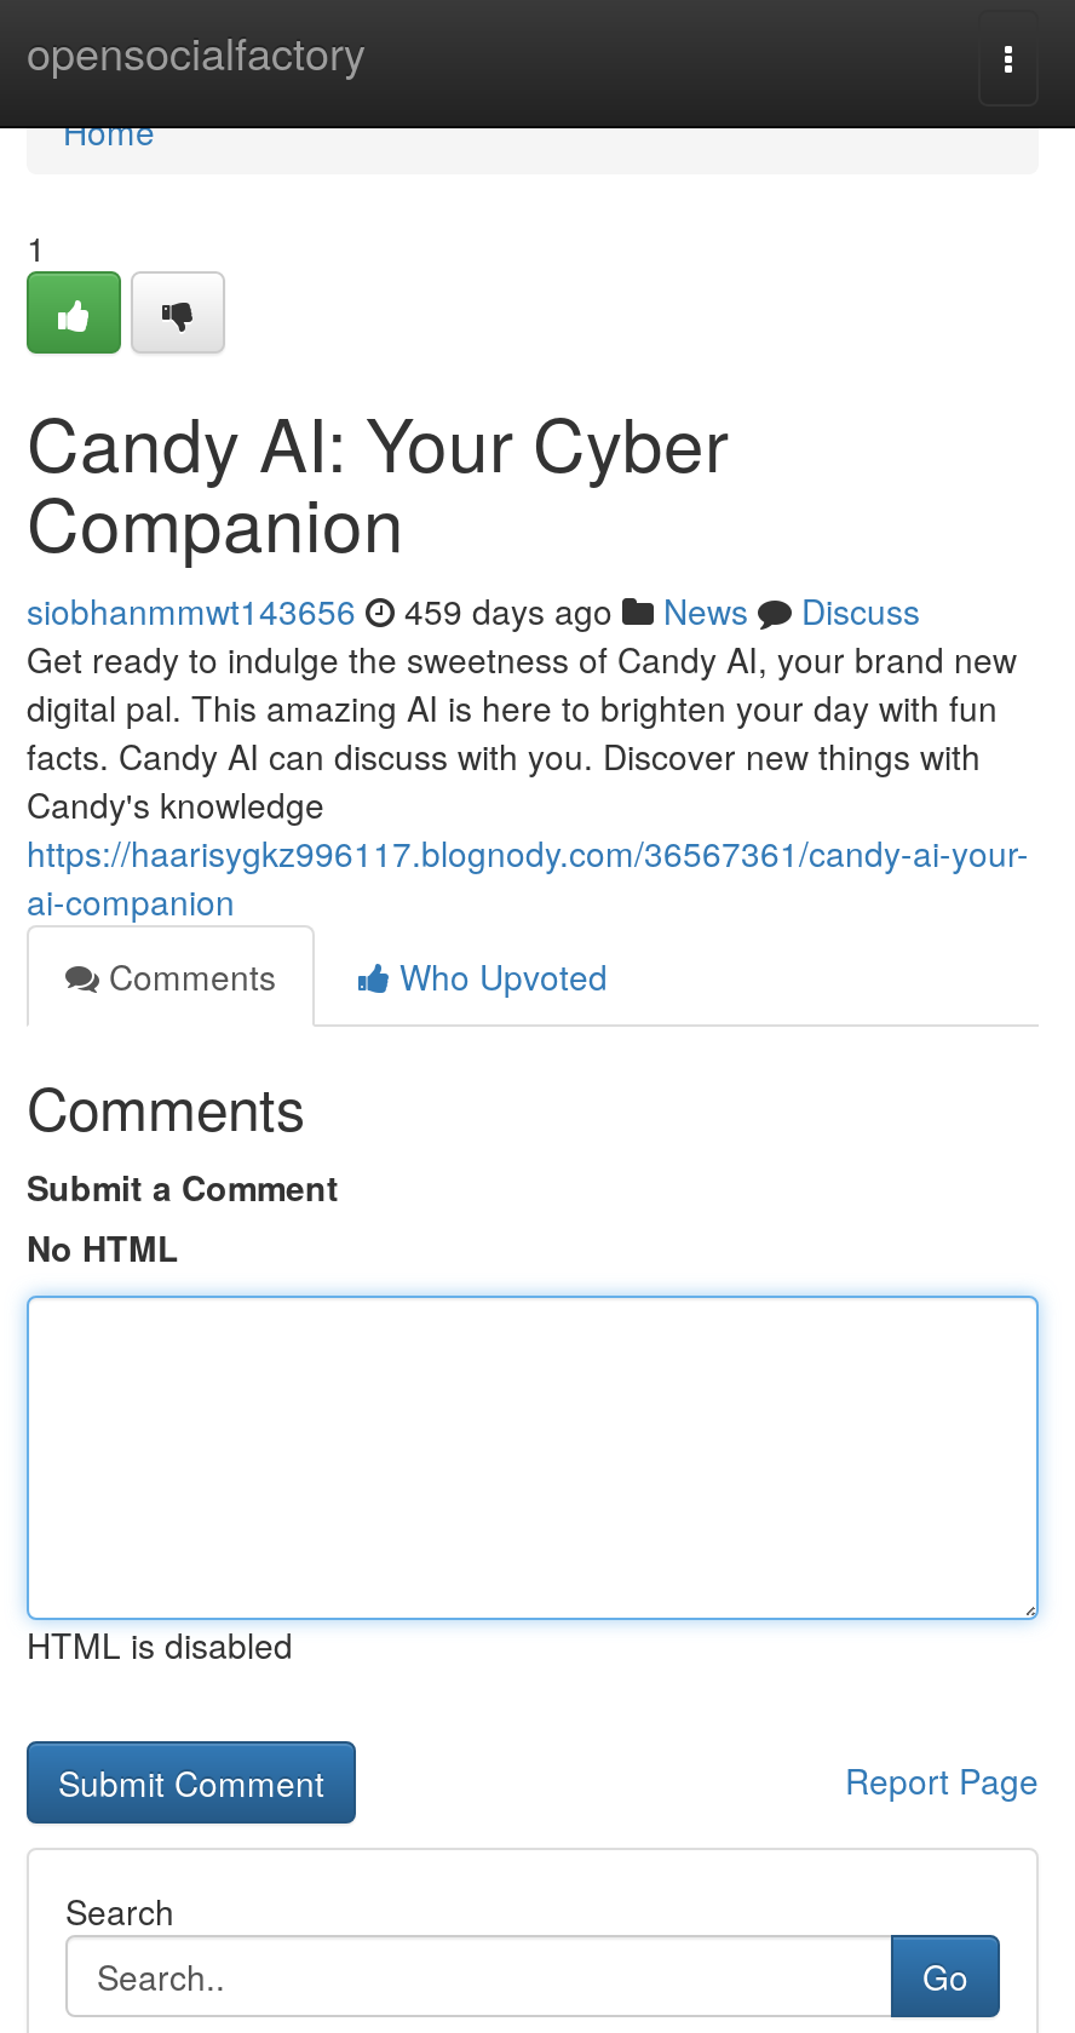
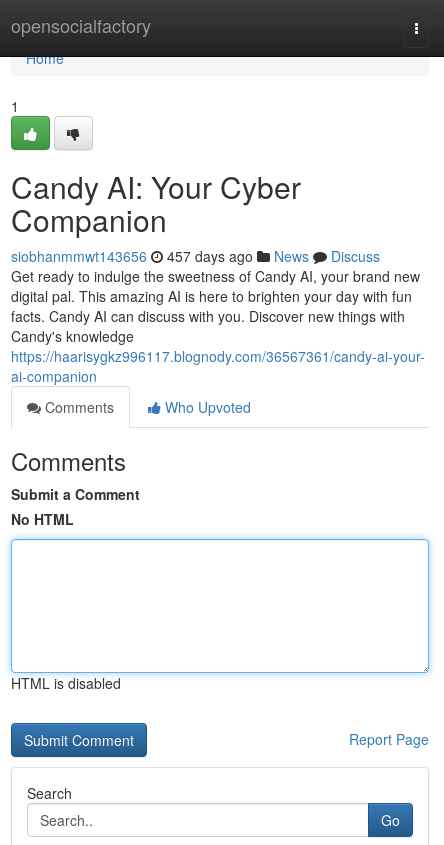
- siobhanmmwt143656 459 days ago News Discuss
+ siobhanmmwt143656 457 days ago News Discuss
